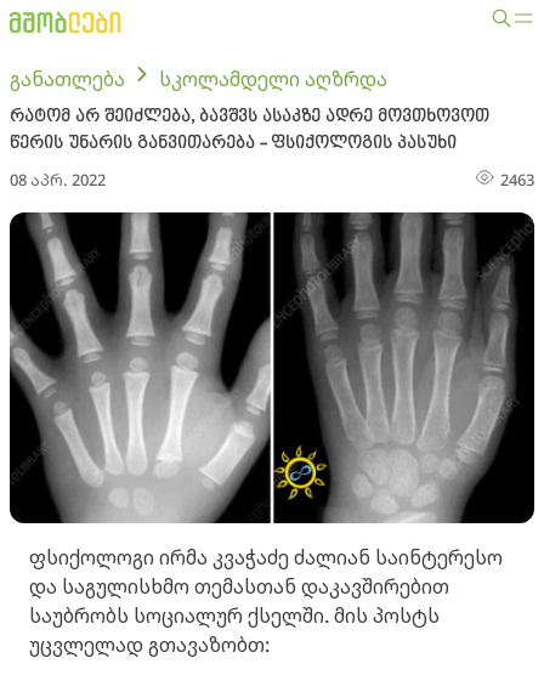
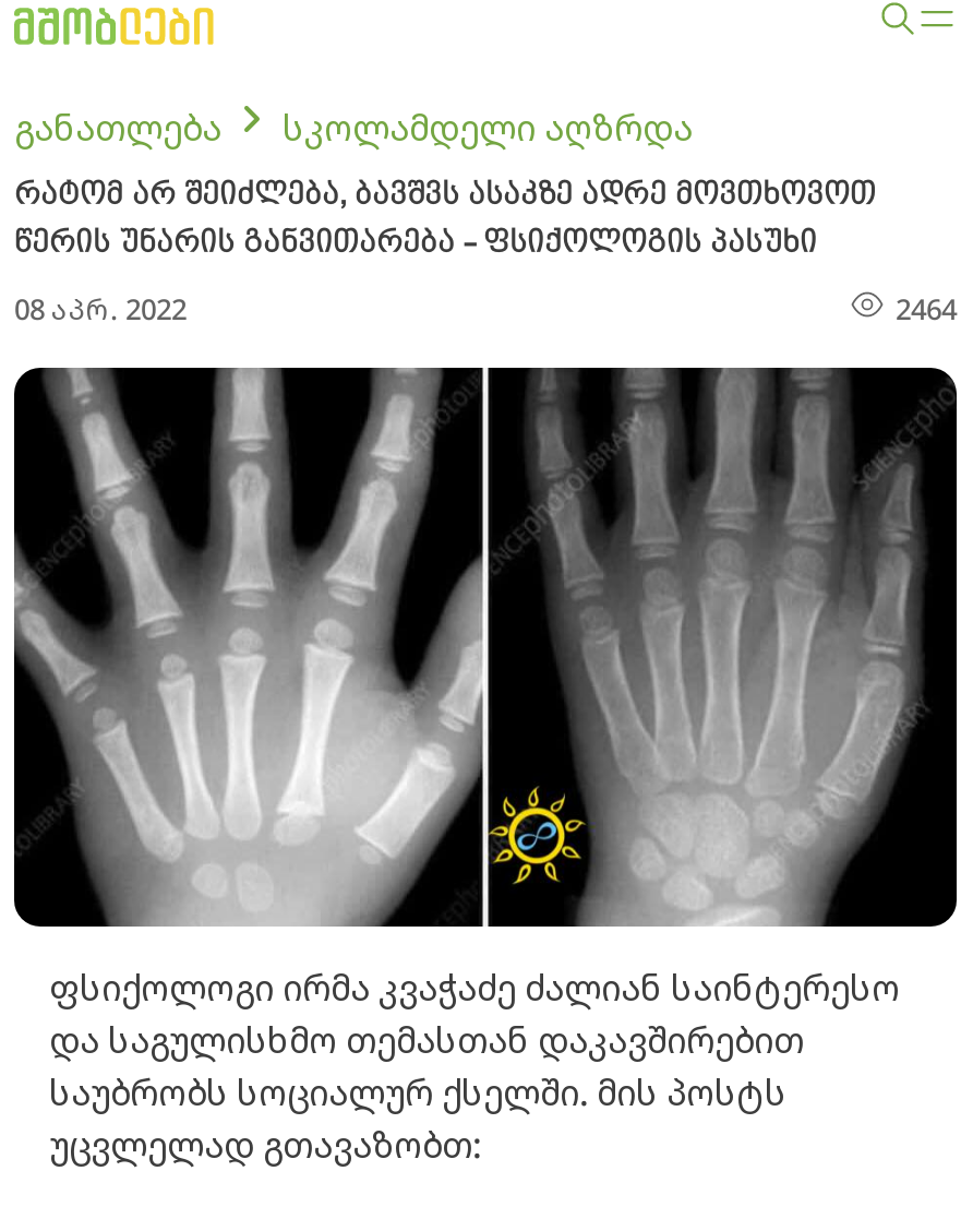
- 2463
+ 2464
